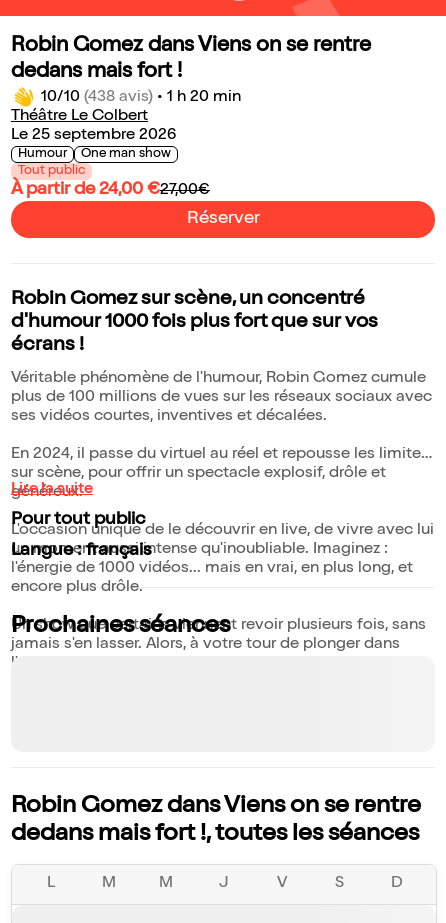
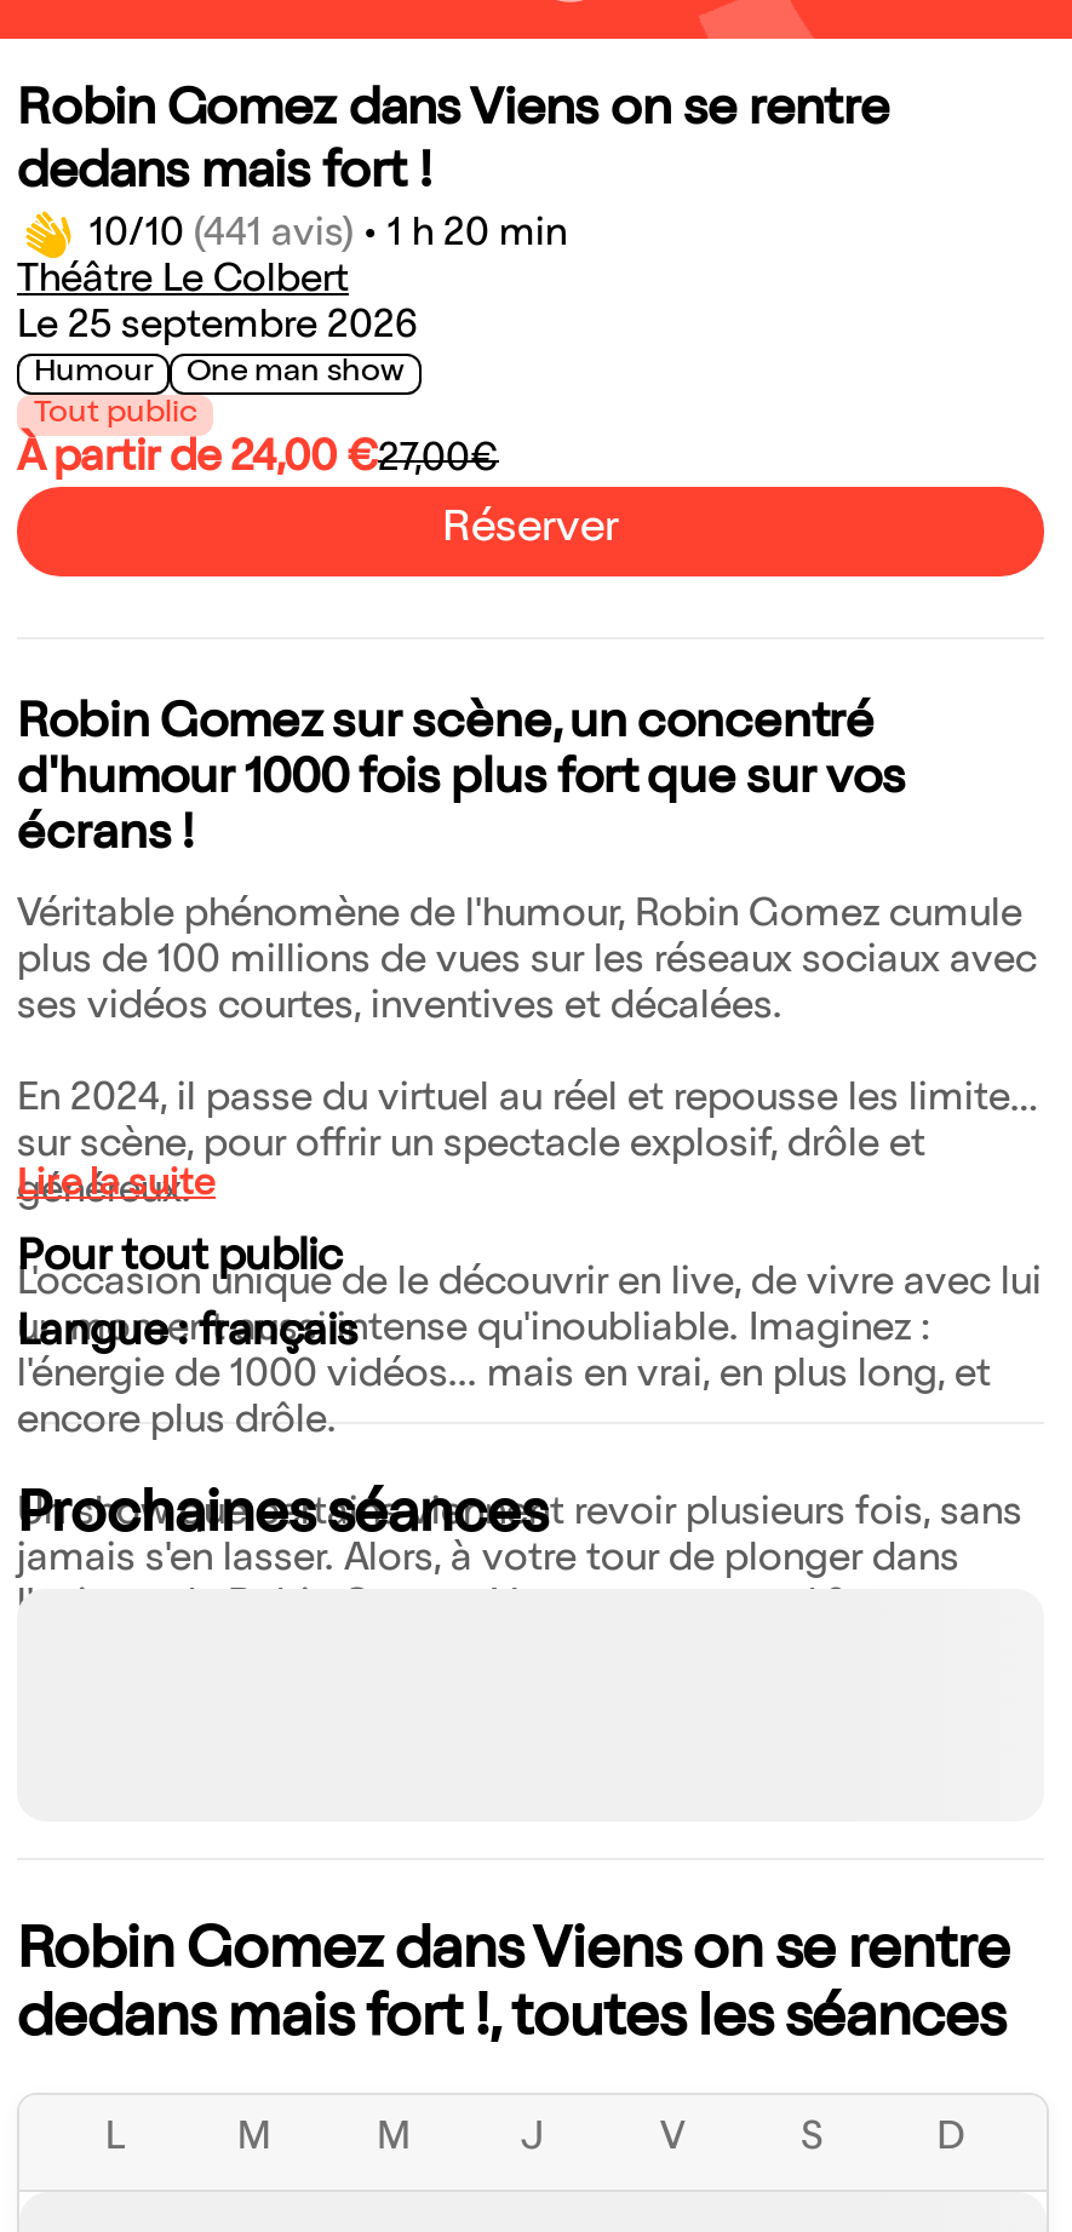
- 10/10 (438 avis) • 1 h 20 min
+ 10/10 (441 avis) • 1 h 20 min
